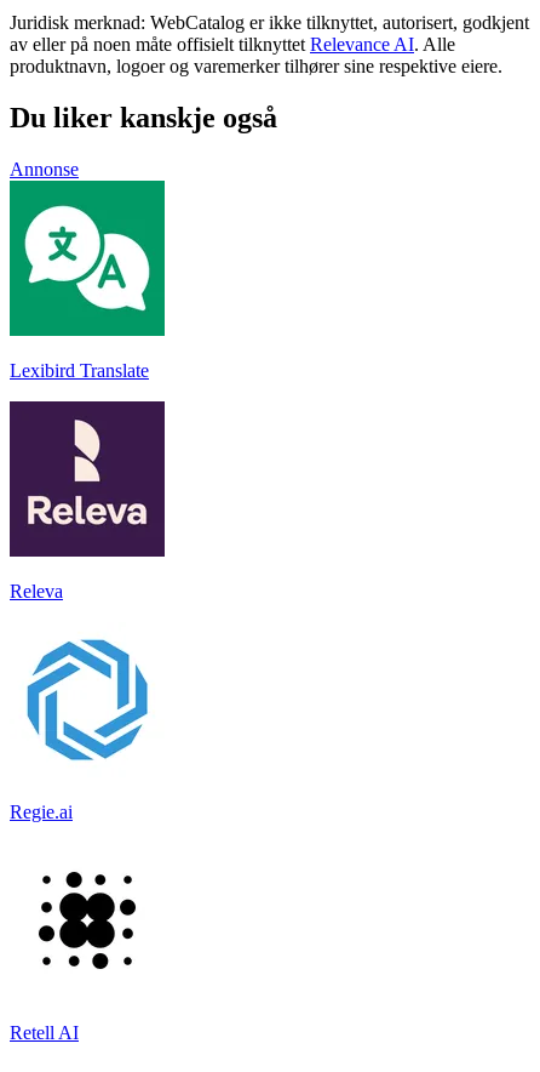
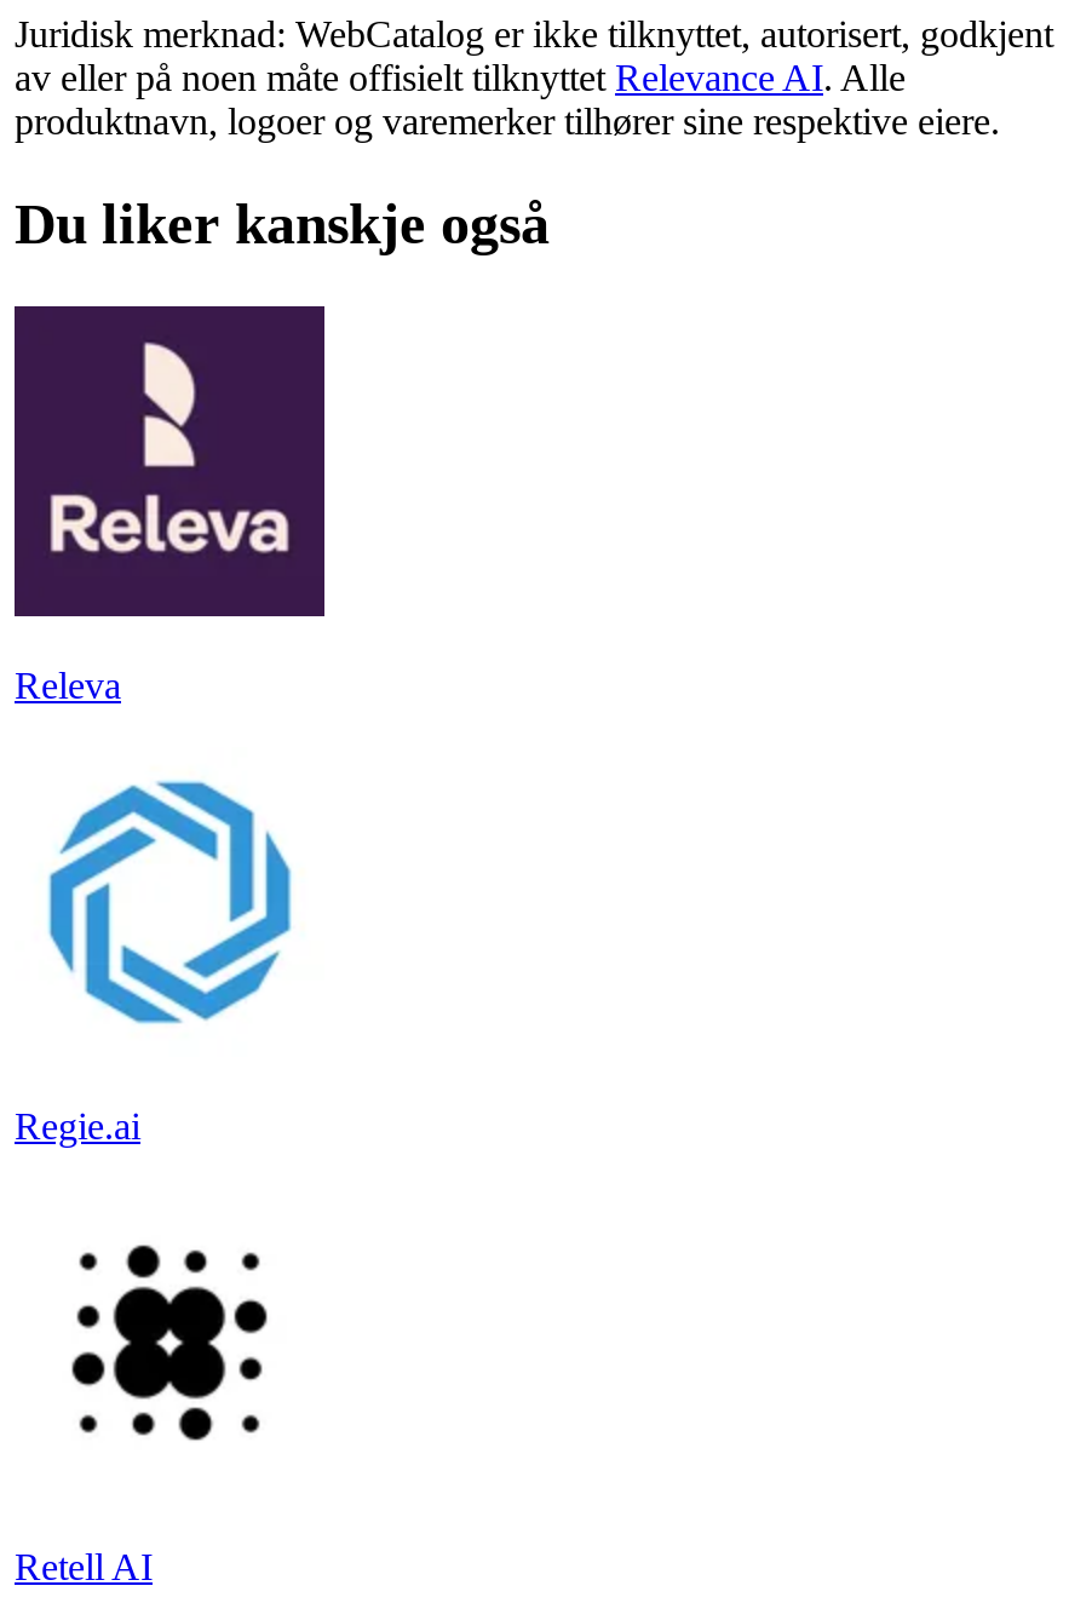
- Annonse

- [image]
- Lexibird Translate
